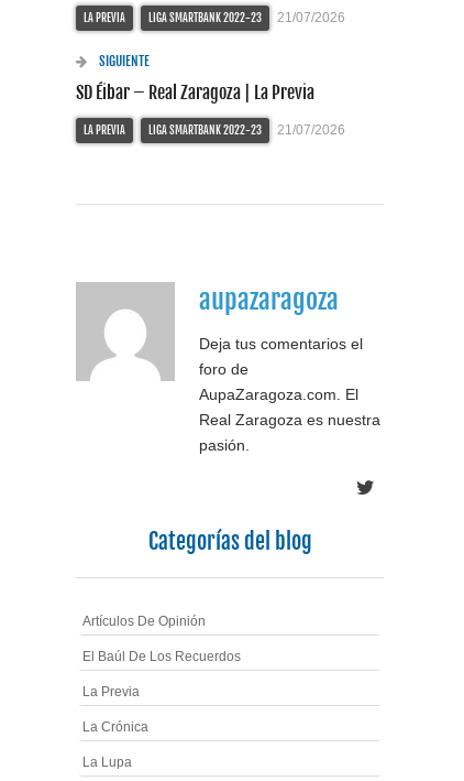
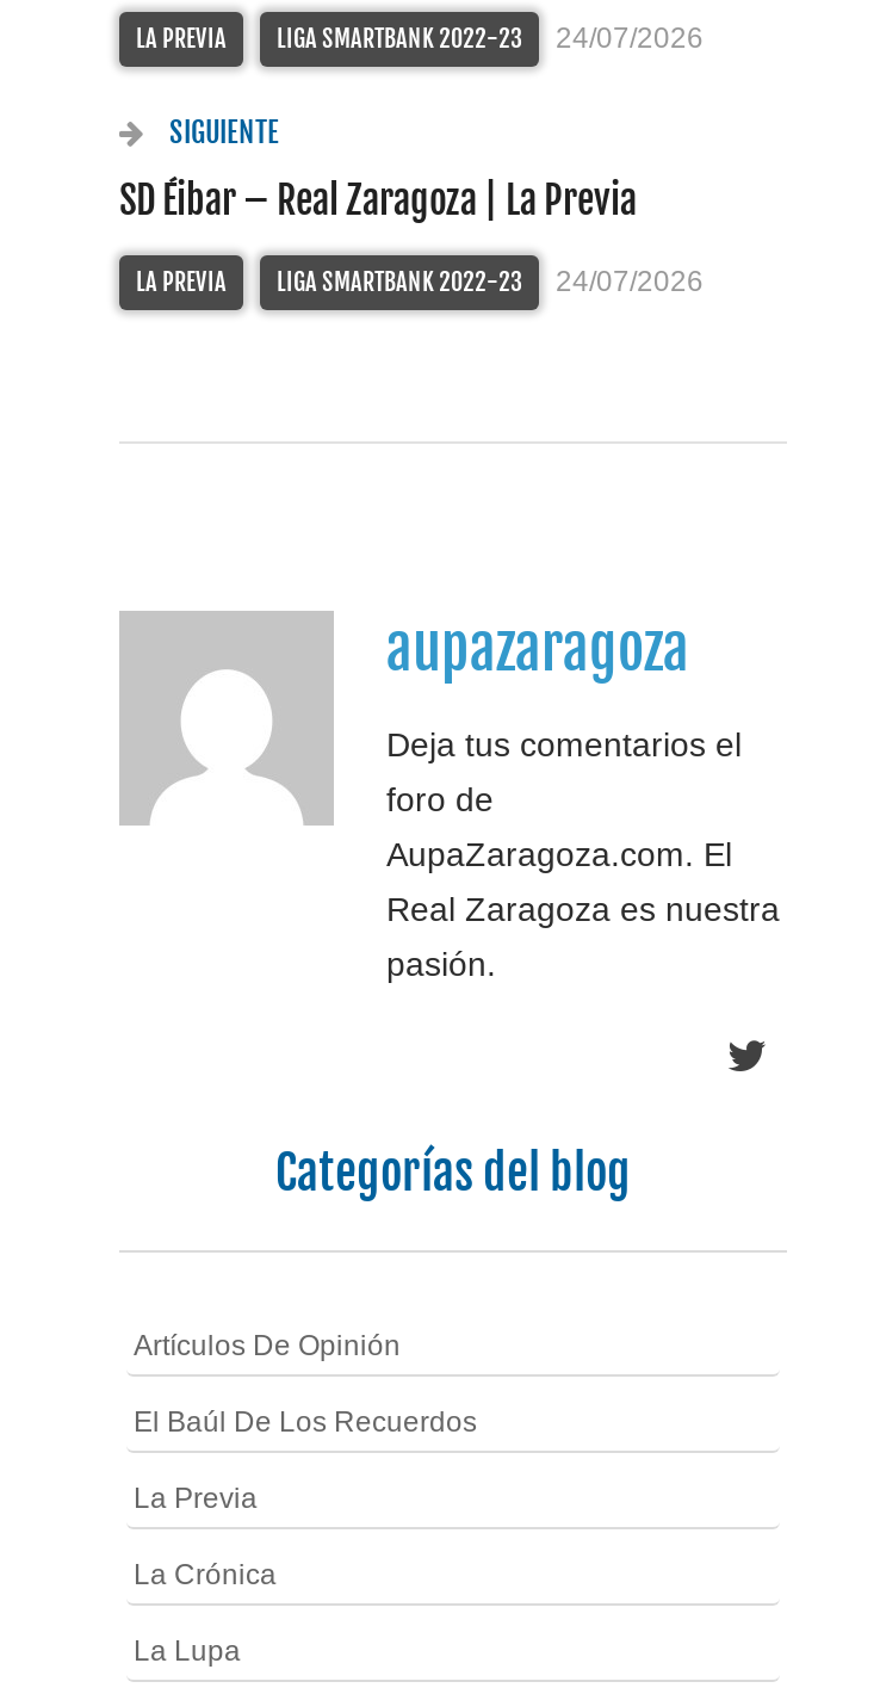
- LA PREVIA LIGA SMARTBANK 2022-23 21/07/2026
+ LA PREVIA LIGA SMARTBANK 2022-23 24/07/2026

- LA PREVIA LIGA SMARTBANK 2022-23 21/07/2026
+ LA PREVIA LIGA SMARTBANK 2022-23 24/07/2026
